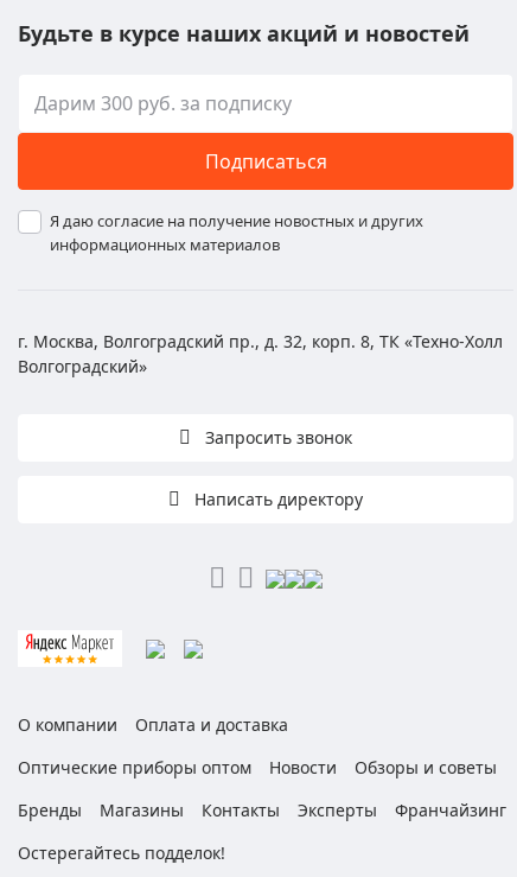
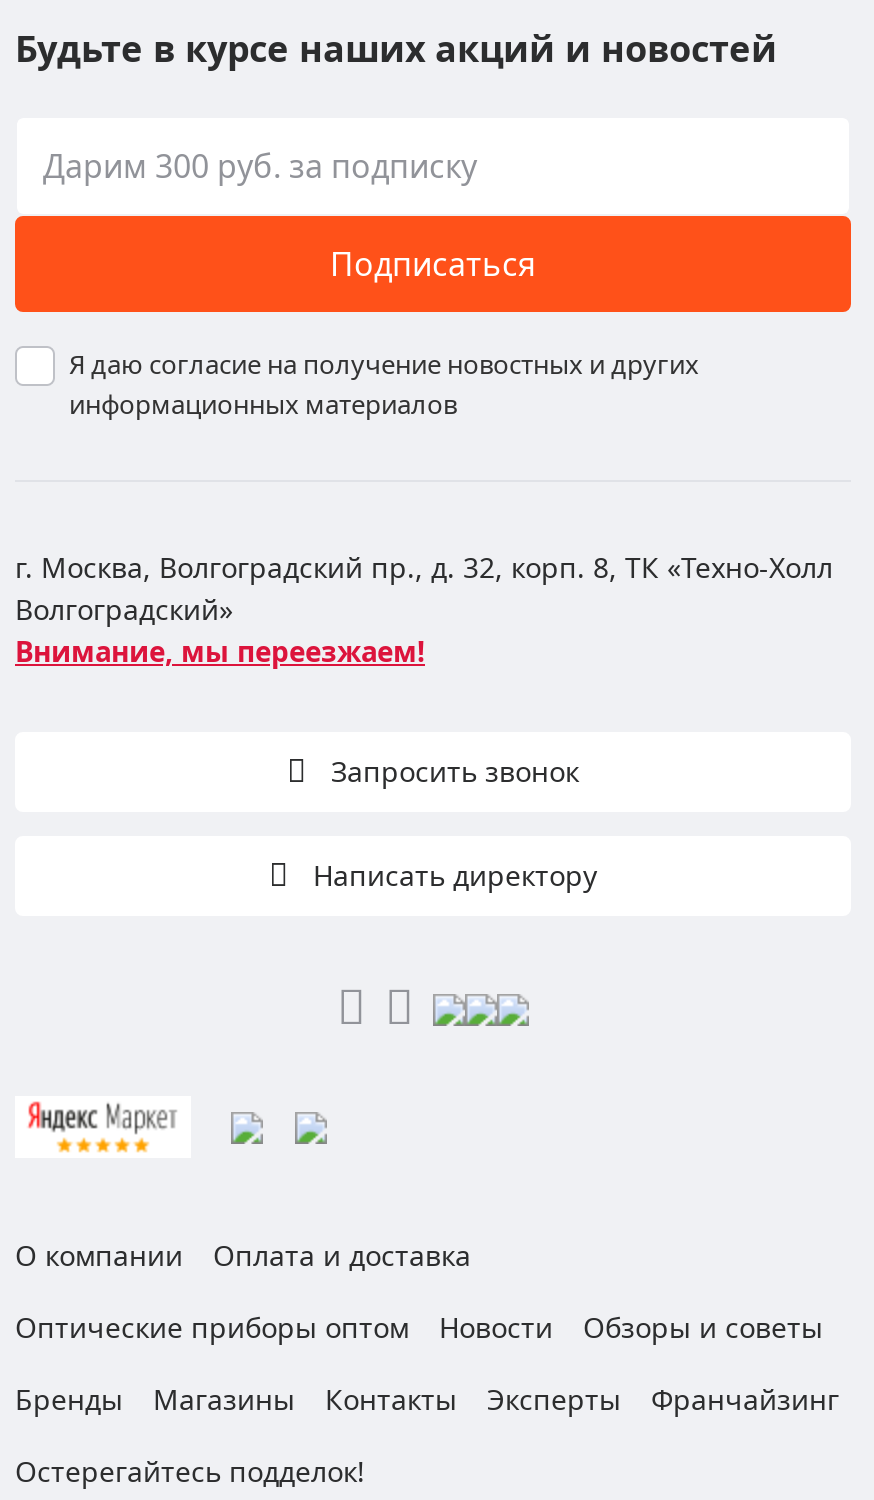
+ Внимание, мы переезжаем!
